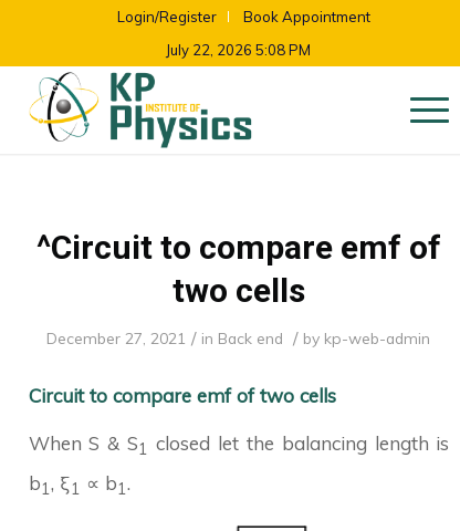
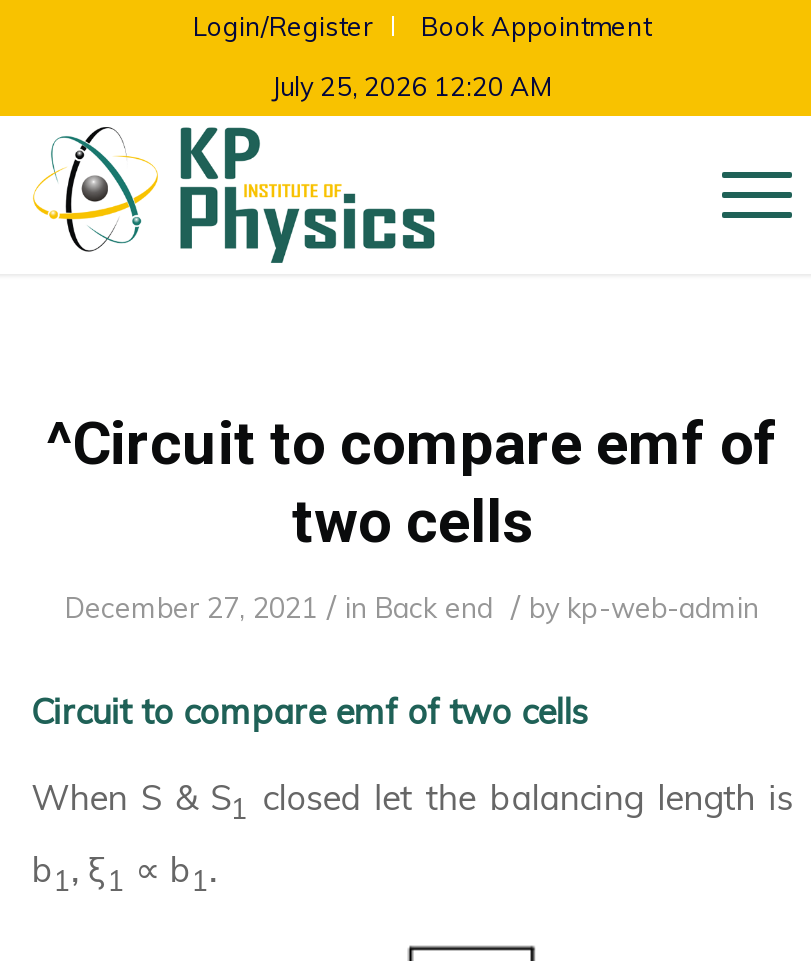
- July 22, 2026 5:08 PM
+ July 25, 2026 12:20 AM
